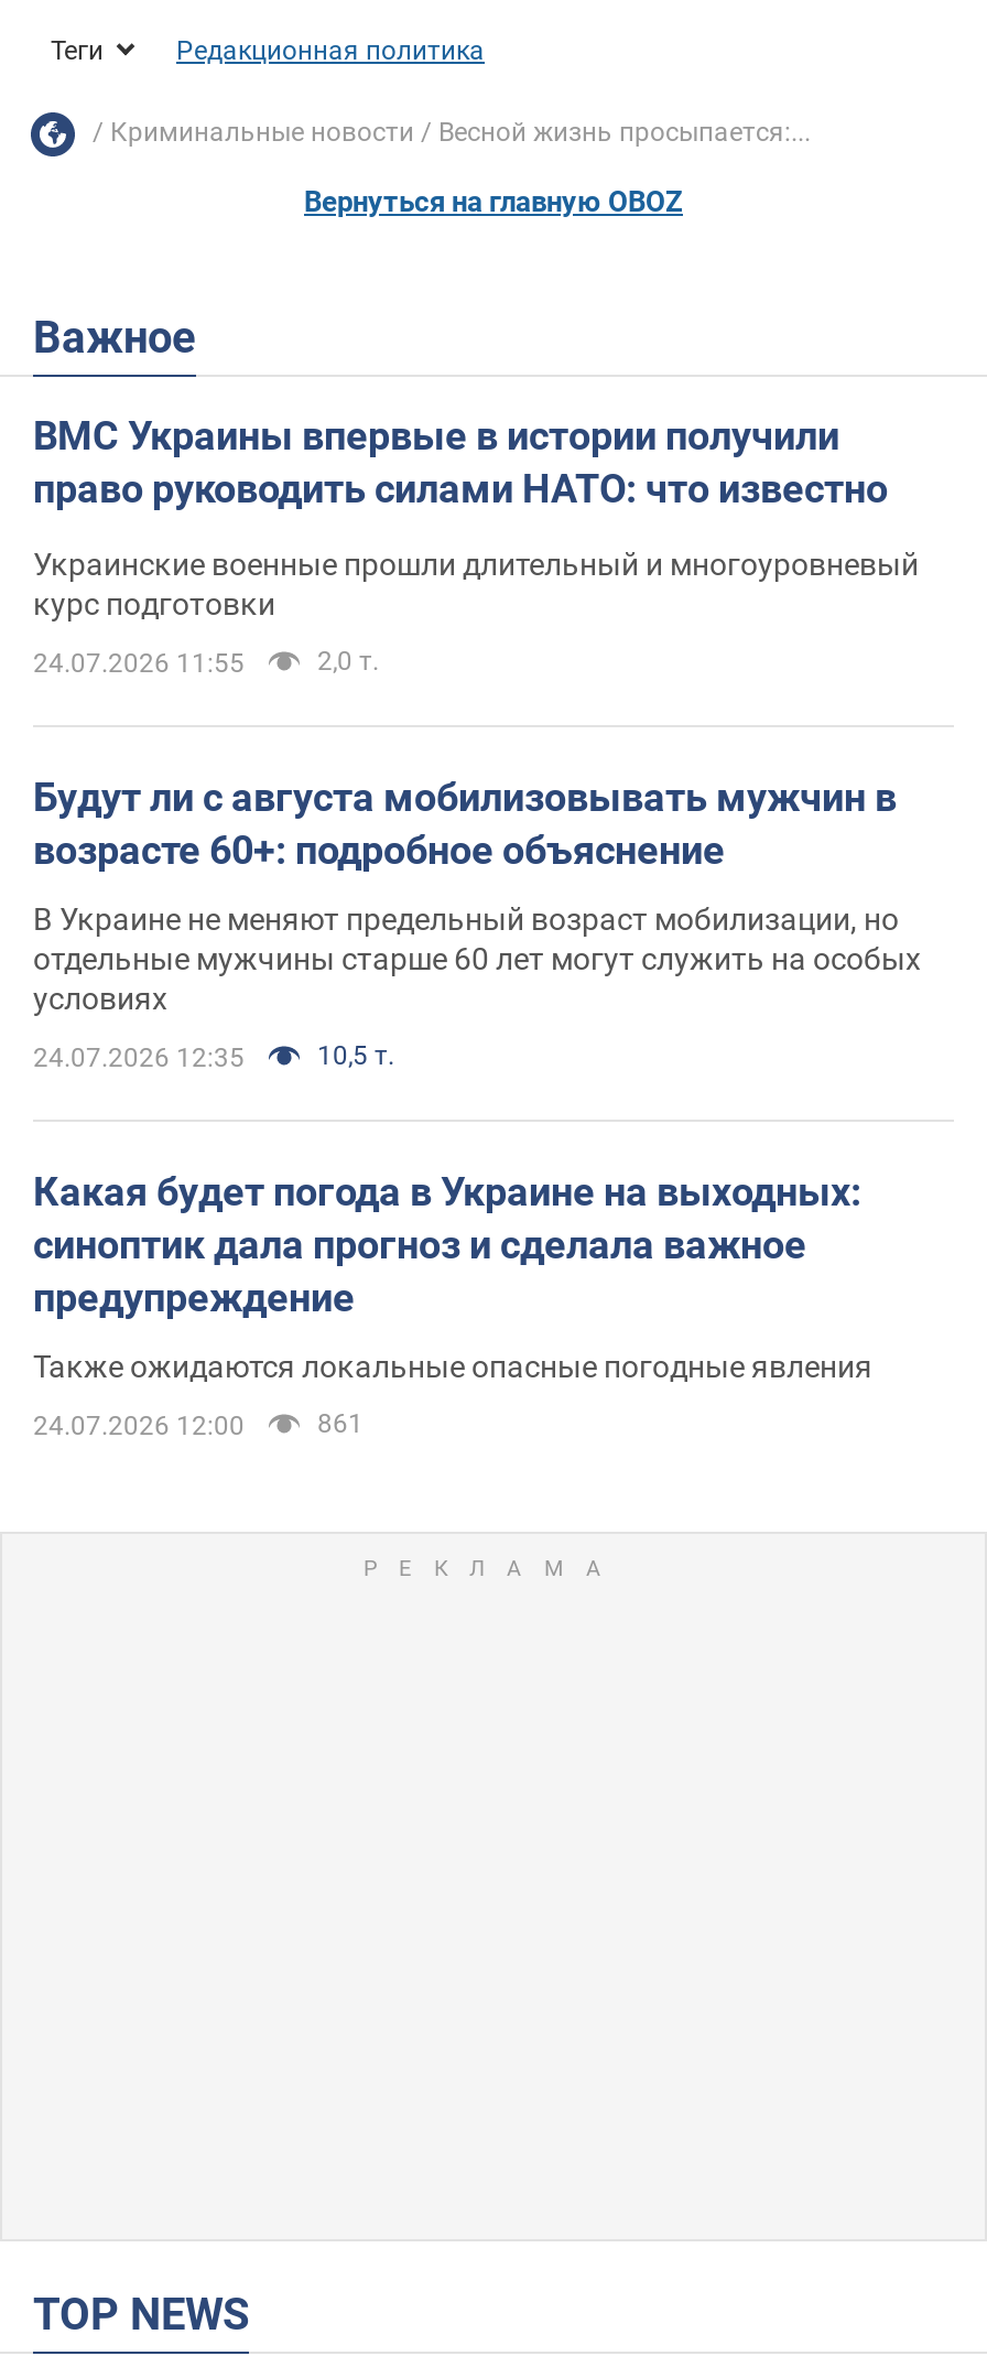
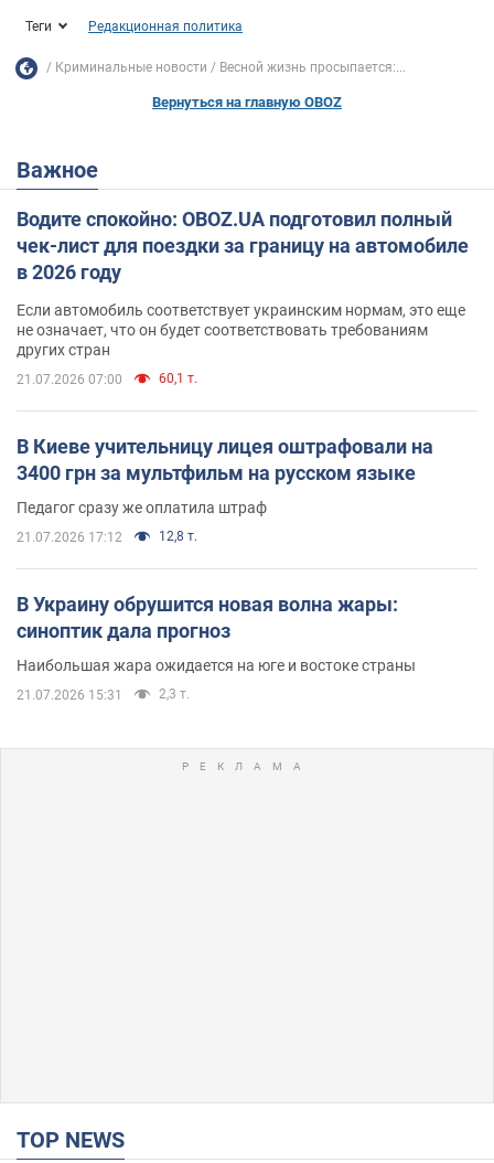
- ВМС Украины впервые в истории получили
- право руководить силами НАТО: что известно
+ Водите спокойно: OBOZ.UA подготовил полный
+ чек-лист для поездки за границу на автомобиле
+ в 2026 году

- Украинские военные прошли длительный и многоуровневый
- курс подготовки
+ Если автомобиль соответствует украинским нормам, это еще
+ не означает, что он будет соответствовать требованиям
+ других стран

- 24.07.2026 11:55
- 2,0 т.
+ 21.07.2026 07:00
+ 60,1 т.

- Будут ли с августа мобилизовывать мужчин в
- возрасте 60+: подробное объяснение
+ В Киеве учительницу лицея оштрафовали на
+ 3400 грн за мультфильм на русском языке

- В Украине не меняют предельный возраст мобилизации, но
- отдельные мужчины старше 60 лет могут служить на особых
- условиях
+ Педагог сразу же оплатила штраф

- 24.07.2026 12:35
- 10,5 т.
+ 21.07.2026 17:12
+ 12,8 т.

- Какая будет погода в Украине на выходных:
- синоптик дала прогноз и сделала важное
- предупреждение
+ В Украину обрушится новая волна жары:
+ синоптик дала прогноз

- Также ожидаются локальные опасные погодные явления
+ Наибольшая жара ожидается на юге и востоке страны

- 24.07.2026 12:00
- 861
+ 21.07.2026 15:31
+ 2,3 т.
